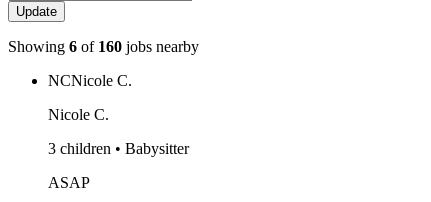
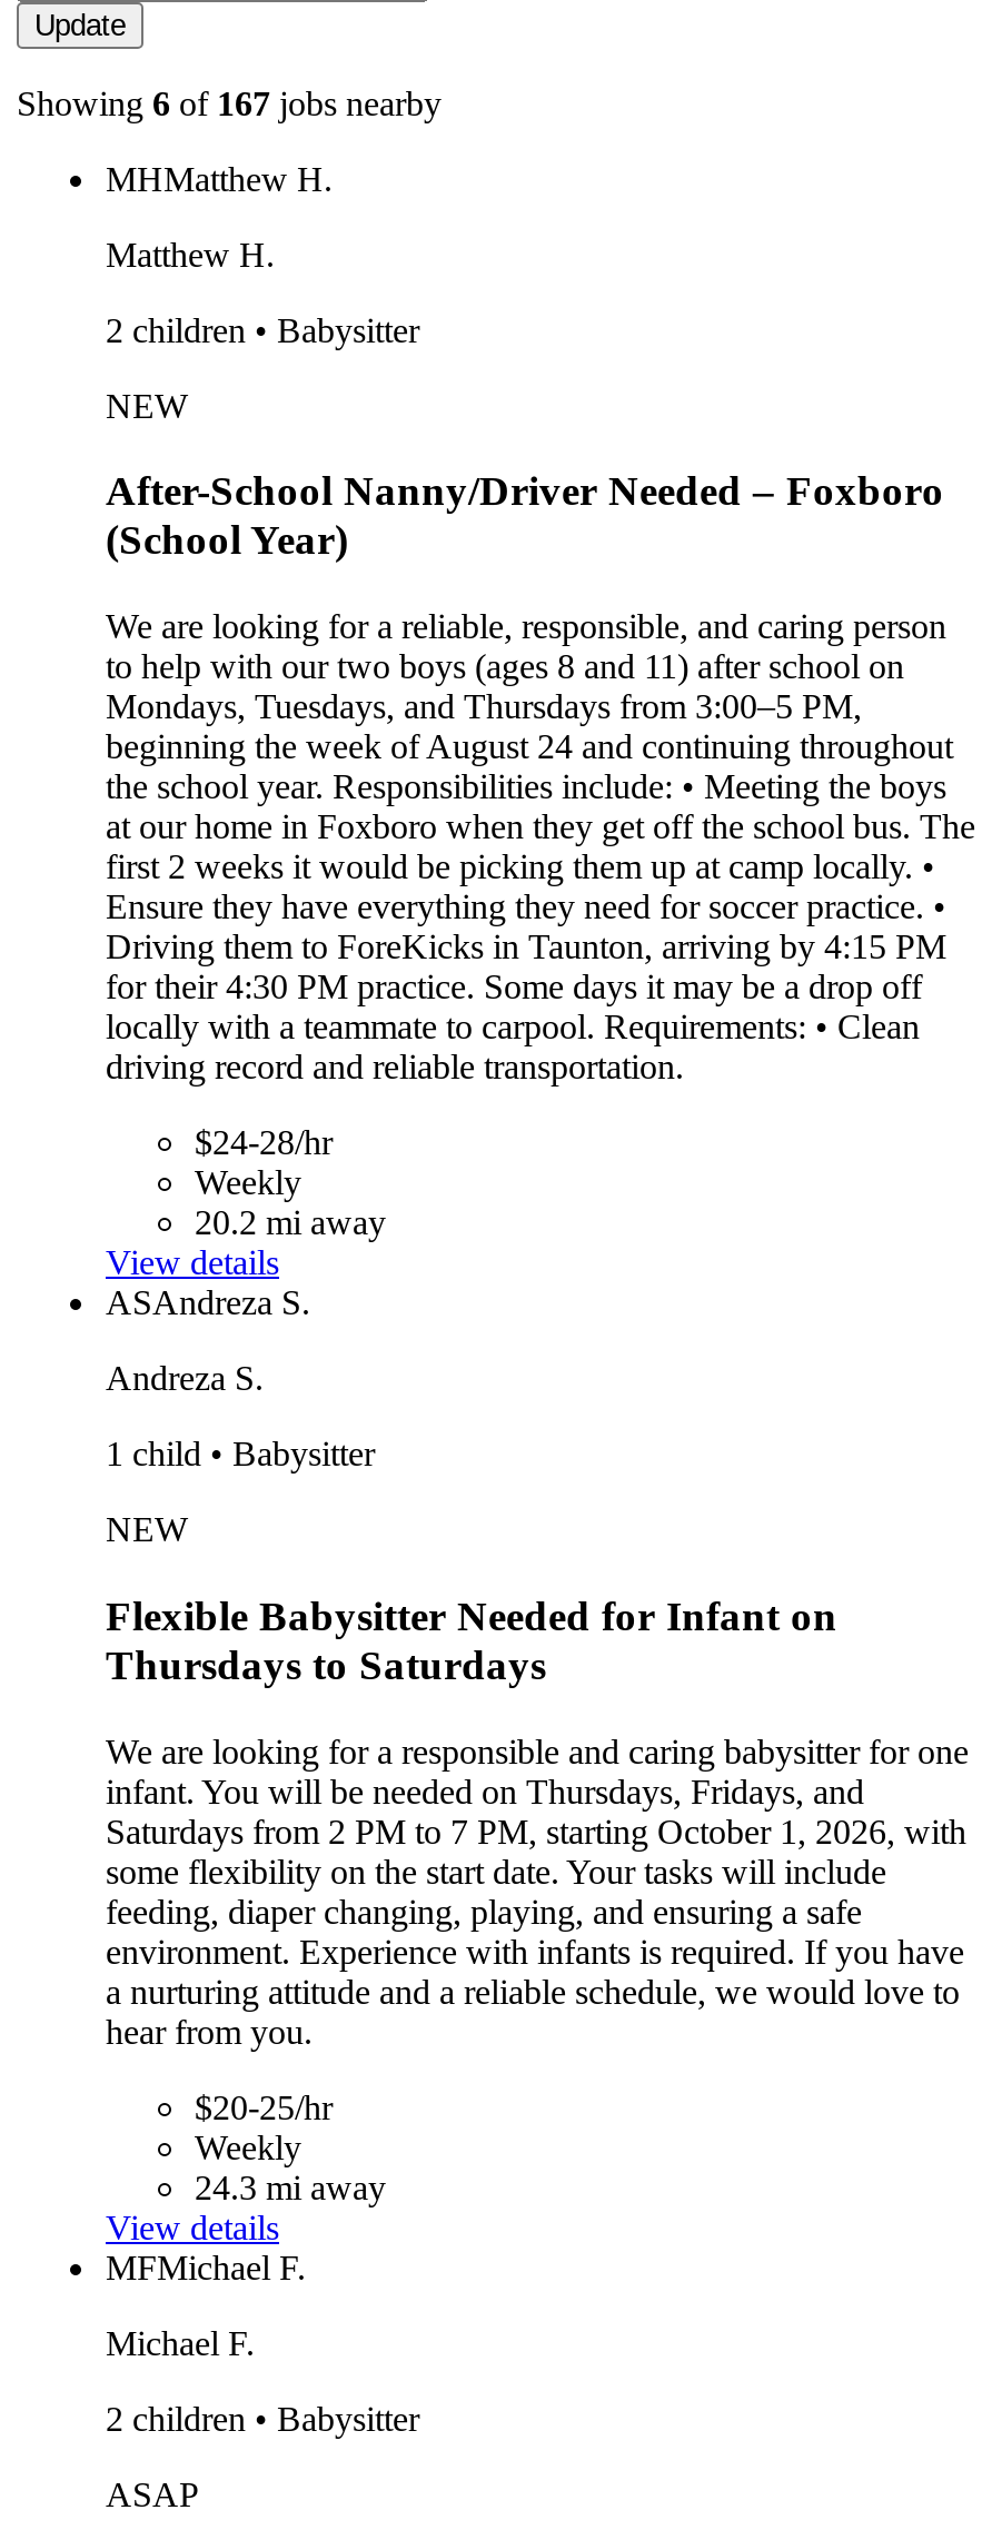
- Showing 6 of 160 jobs nearby
- NCNicole C.
- Nicole C.
- 3 children • Babysitter
+ Showing 6 of 167 jobs nearby
+ MHMatthew H.
+ Matthew H.
+ 2 children • Babysitter
+ NEW
+ After-School Nanny/Driver Needed – Foxboro
+ (School Year)
+ We are looking for a reliable, responsible, and caring person
+ to help with our two boys (ages 8 and 11) after school on
+ Mondays, Tuesdays, and Thursdays from 3:00–5 PM,
+ beginning the week of August 24 and continuing throughout
+ the school year. Responsibilities include: • Meeting the boys
+ at our home in Foxboro when they get off the school bus. The
+ first 2 weeks it would be picking them up at camp locally. •
+ Ensure they have everything they need for soccer practice. •
+ Driving them to ForeKicks in Taunton, arriving by 4:15 PM
+ for their 4:30 PM practice. Some days it may be a drop off
+ locally with a teammate to carpool. Requirements: • Clean
+ driving record and reliable transportation.
+ $24-28/hr
+ Weekly
+ 20.2 mi away
+ View details
+ ASAndreza S.
+ Andreza S.
+ 1 child • Babysitter
+ NEW
+ Flexible Babysitter Needed for Infant on
+ Thursdays to Saturdays
+ We are looking for a responsible and caring babysitter for one
+ infant. You will be needed on Thursdays, Fridays, and
+ Saturdays from 2 PM to 7 PM, starting October 1, 2026, with
+ some flexibility on the start date. Your tasks will include
+ feeding, diaper changing, playing, and ensuring a safe
+ environment. Experience with infants is required. If you have
+ a nurturing attitude and a reliable schedule, we would love to
+ hear from you.
+ $20-25/hr
+ Weekly
+ 24.3 mi away
+ View details
+ MFMichael F.
+ Michael F.
+ 2 children • Babysitter
